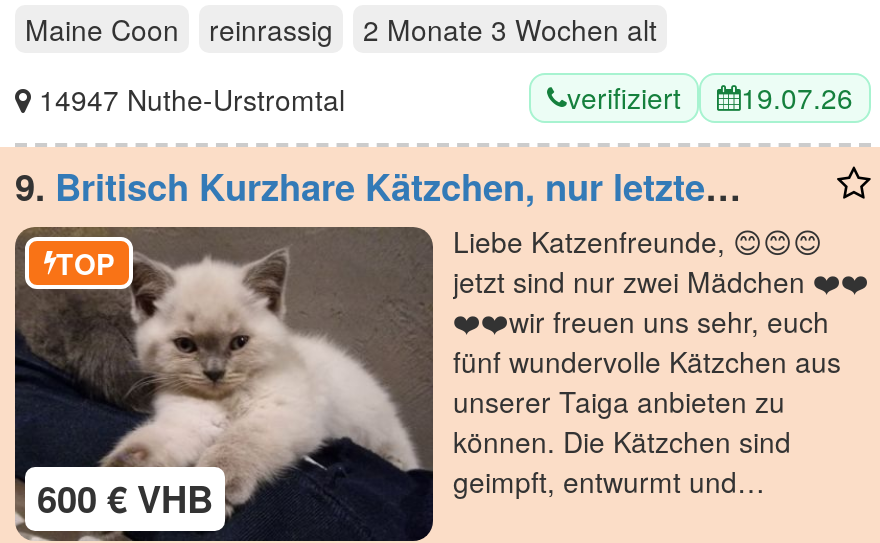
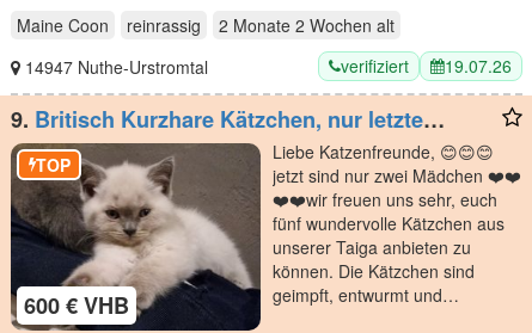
- 2 Monate 3 Wochen alt
+ 2 Monate 2 Wochen alt
